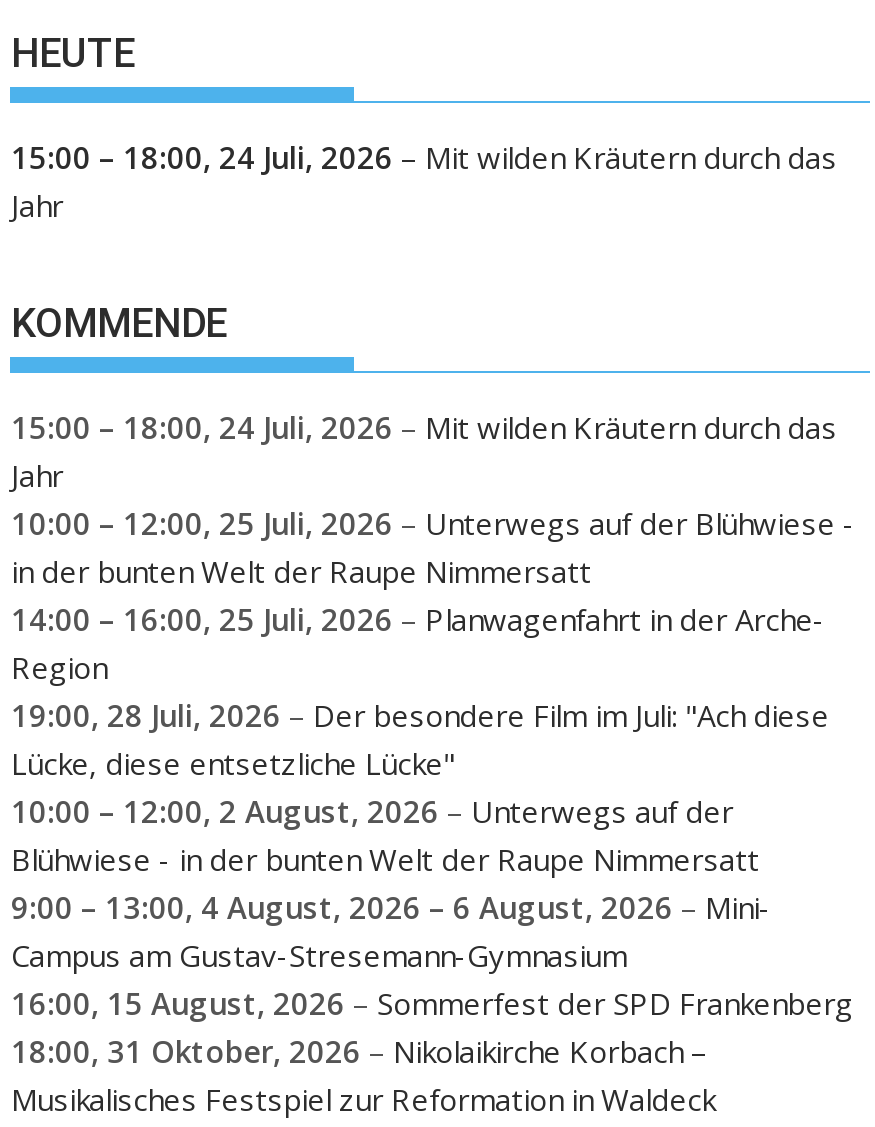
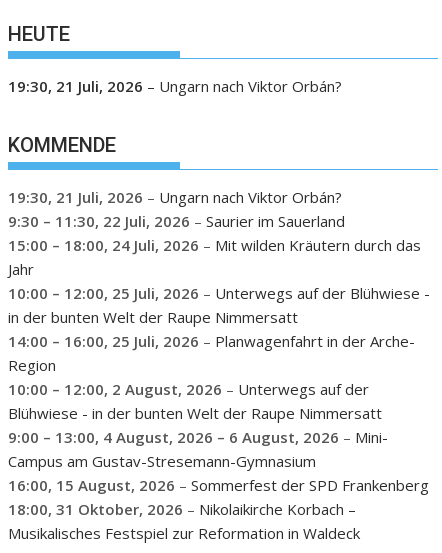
- 15:00 – 18:00, 24 Juli, 2026 – Mit wilden Kräutern durch das
- Jahr
+ 19:30, 21 Juli, 2026 – Ungarn nach Viktor Orbán?

+ 19:30, 21 Juli, 2026 – Ungarn nach Viktor Orbán?
+ 9:30 – 11:30, 22 Juli, 2026 – Saurier im Sauerland

moved down: 15:00 – 18:00, 24 Juli, 2026 – Mit wilden Kräutern durch das | Jahr | 10:00 – 12:00, 25 Juli, 2026 – Unterwegs auf der Blühwiese - | in der bunten Welt der Raupe Nimmersatt | 14:00 – 16:00, 25 Juli, 2026 – Planwagenfahrt in der Arche- | Region

- 19:00, 28 Juli, 2026 – Der besondere Film im Juli: "Ach diese
- Lücke, diese entsetzliche Lücke"
